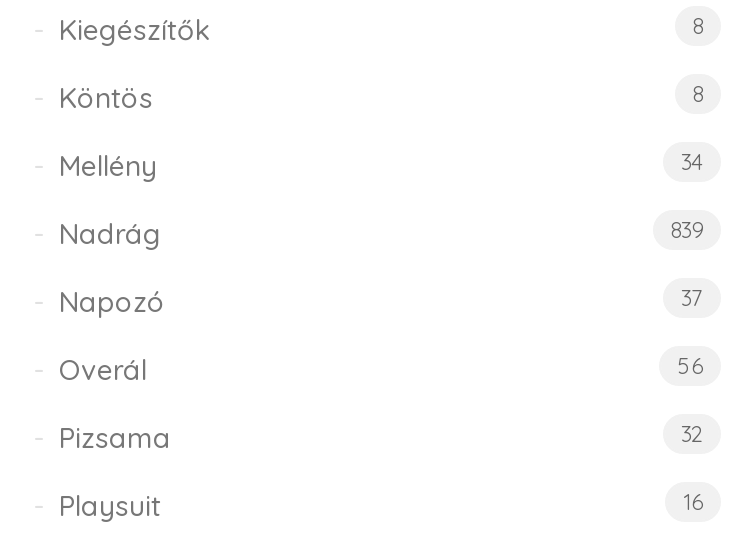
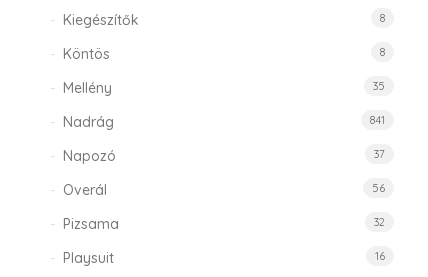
- 34
+ 35

- 839
+ 841
